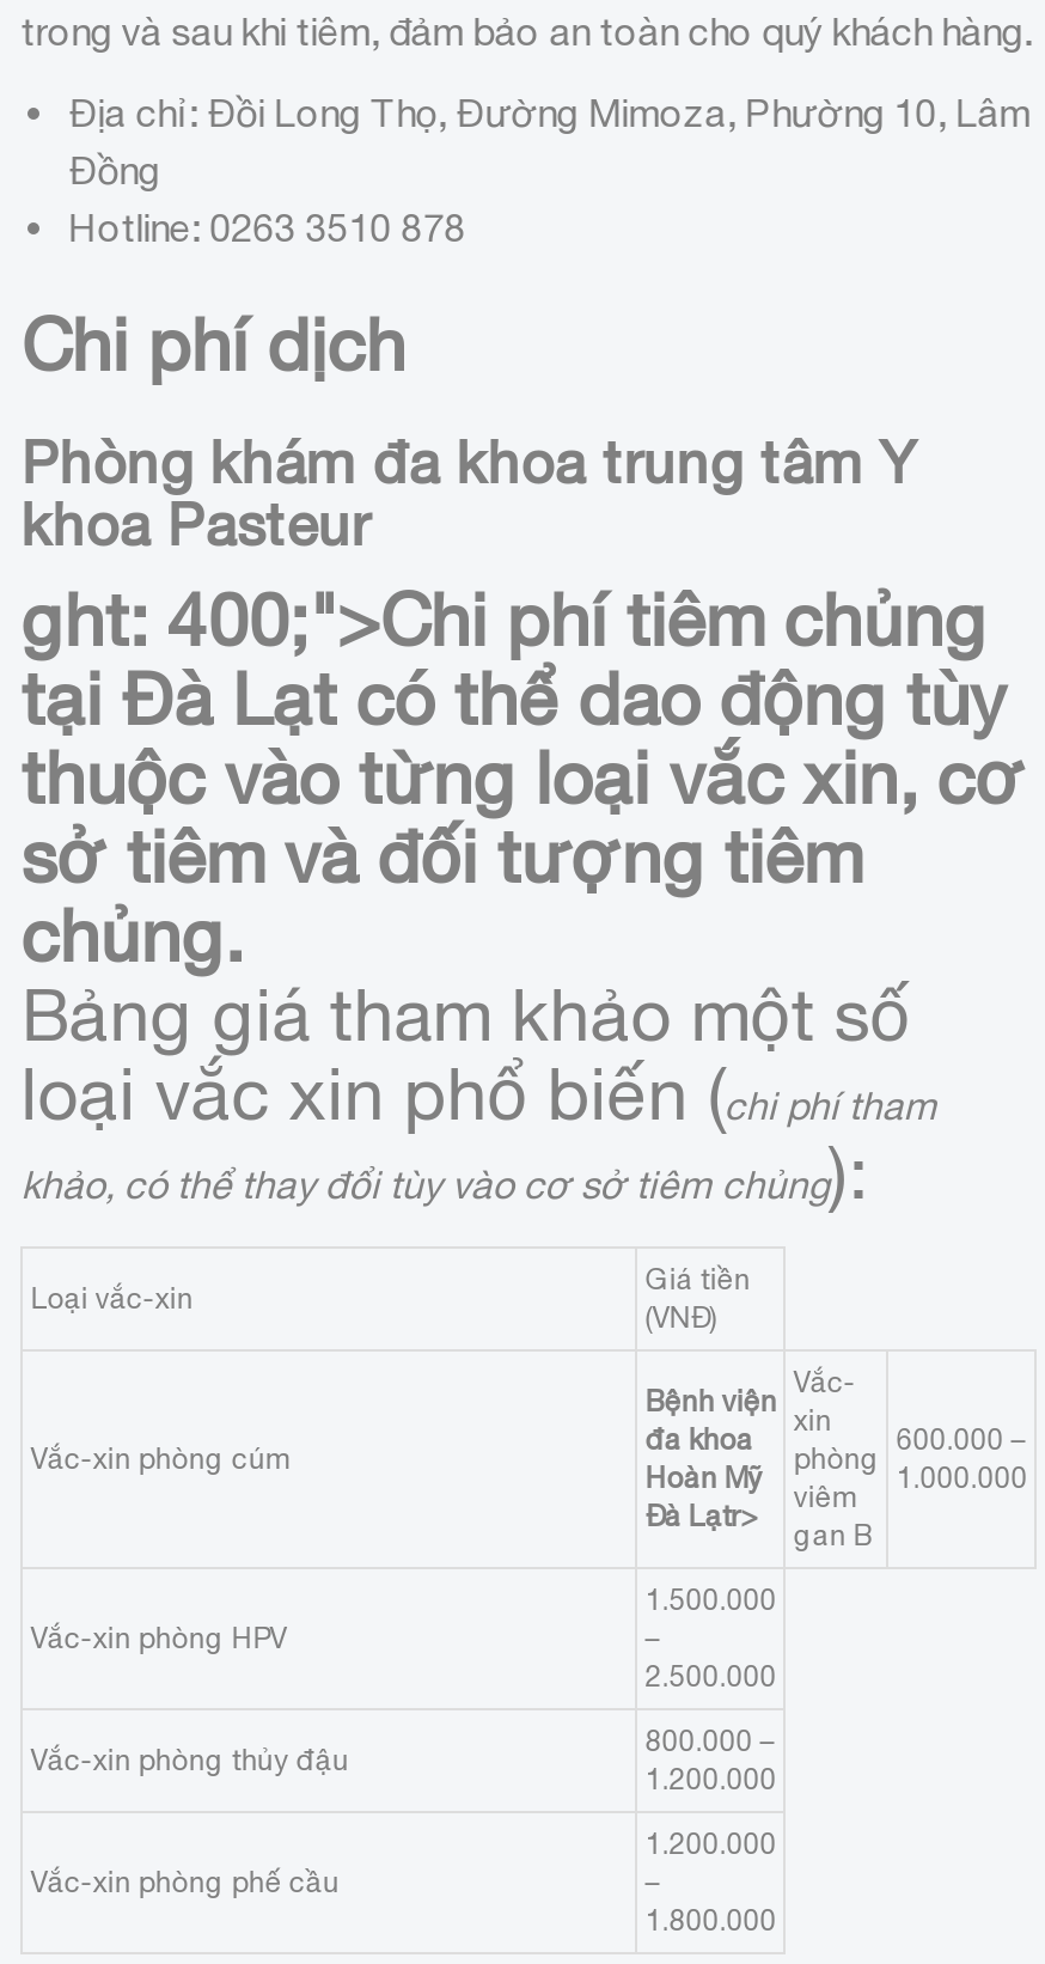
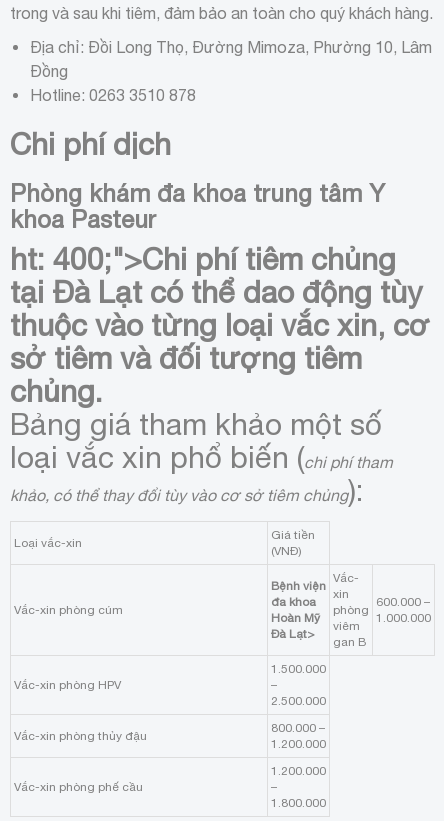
- ght: 400;">Chi phí tiêm chủng
+ ht: 400;">Chi phí tiêm chủng

- Đà Lạtr>
+ Đà Lạt>
